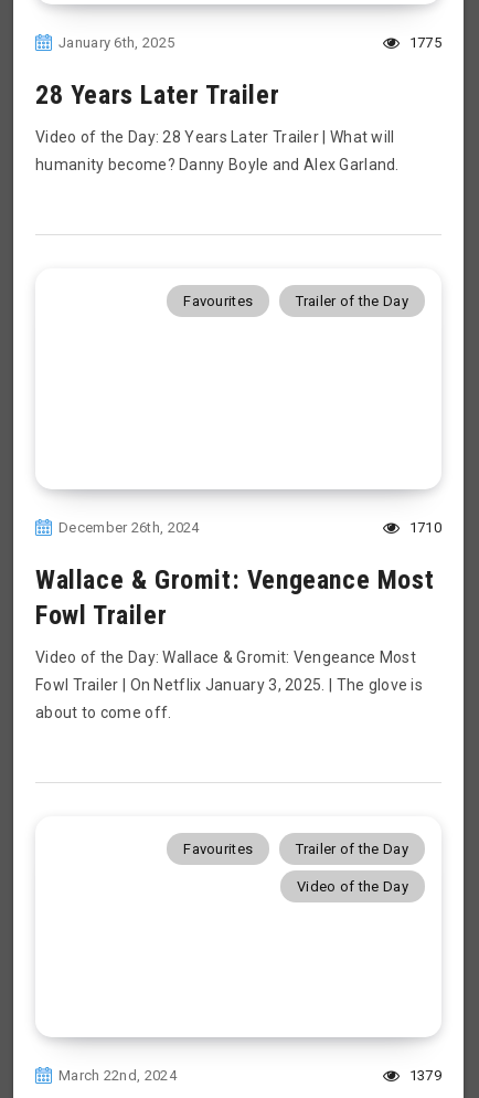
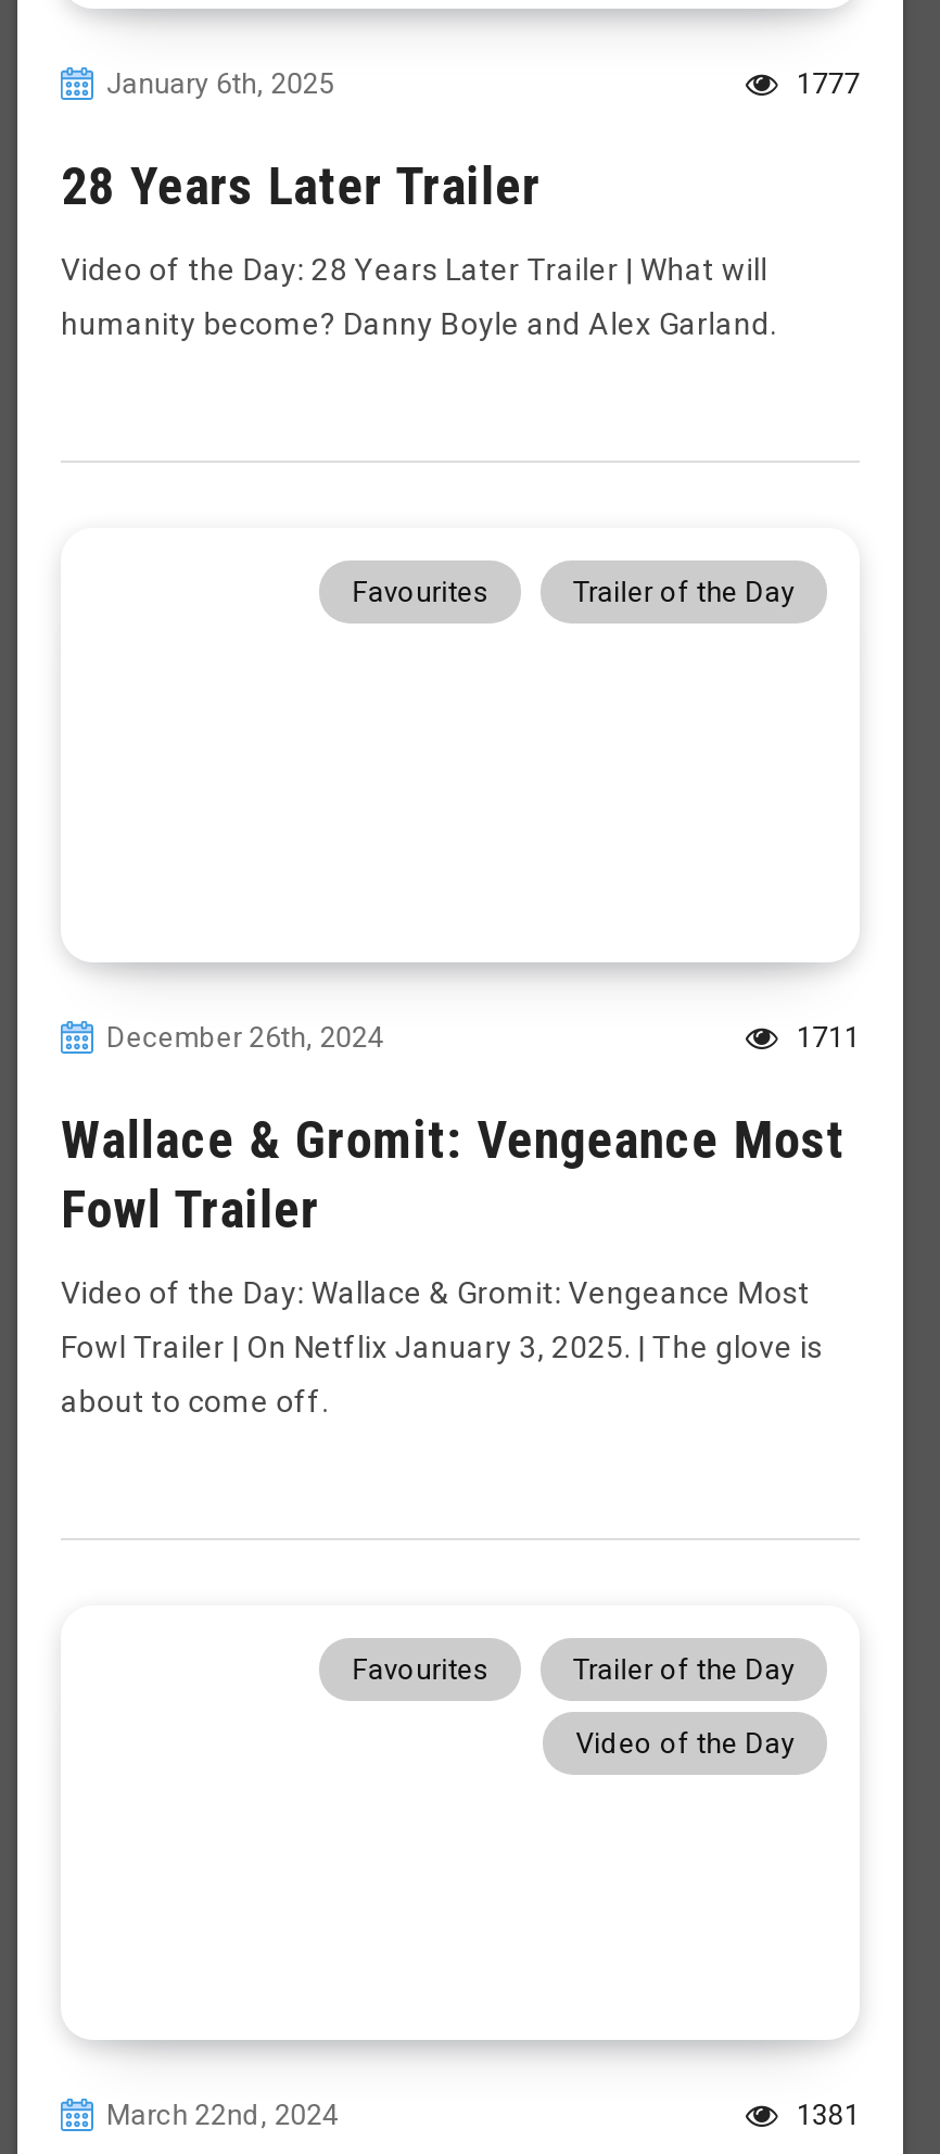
- 1775
+ 1777

- 1710
+ 1711

- 1379
+ 1381
